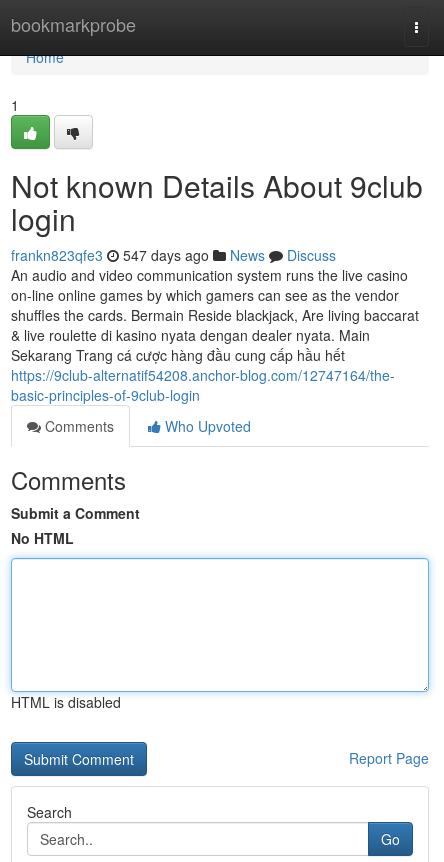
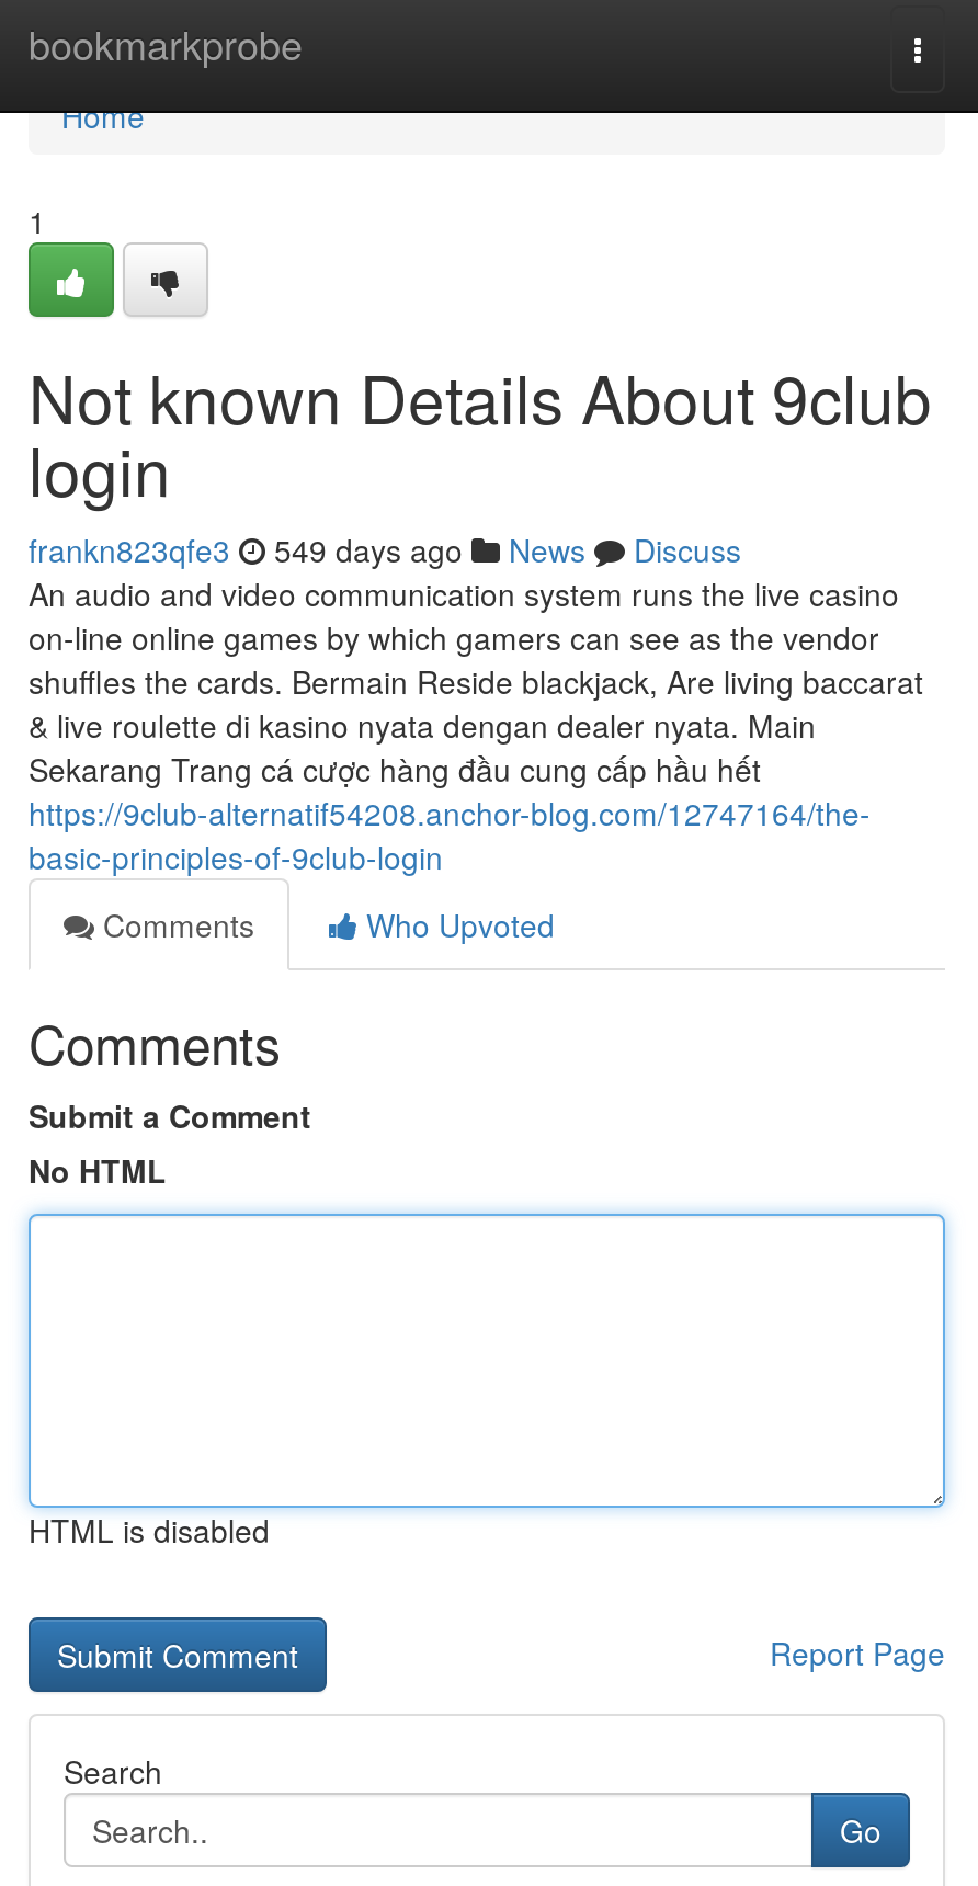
- frankn823qfe3 547 days ago News Discuss
+ frankn823qfe3 549 days ago News Discuss
